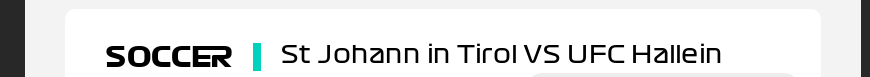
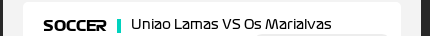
- St Johann in Tirol VS UFC Hallein
+ Uniao Lamas VS Os Marialvas
